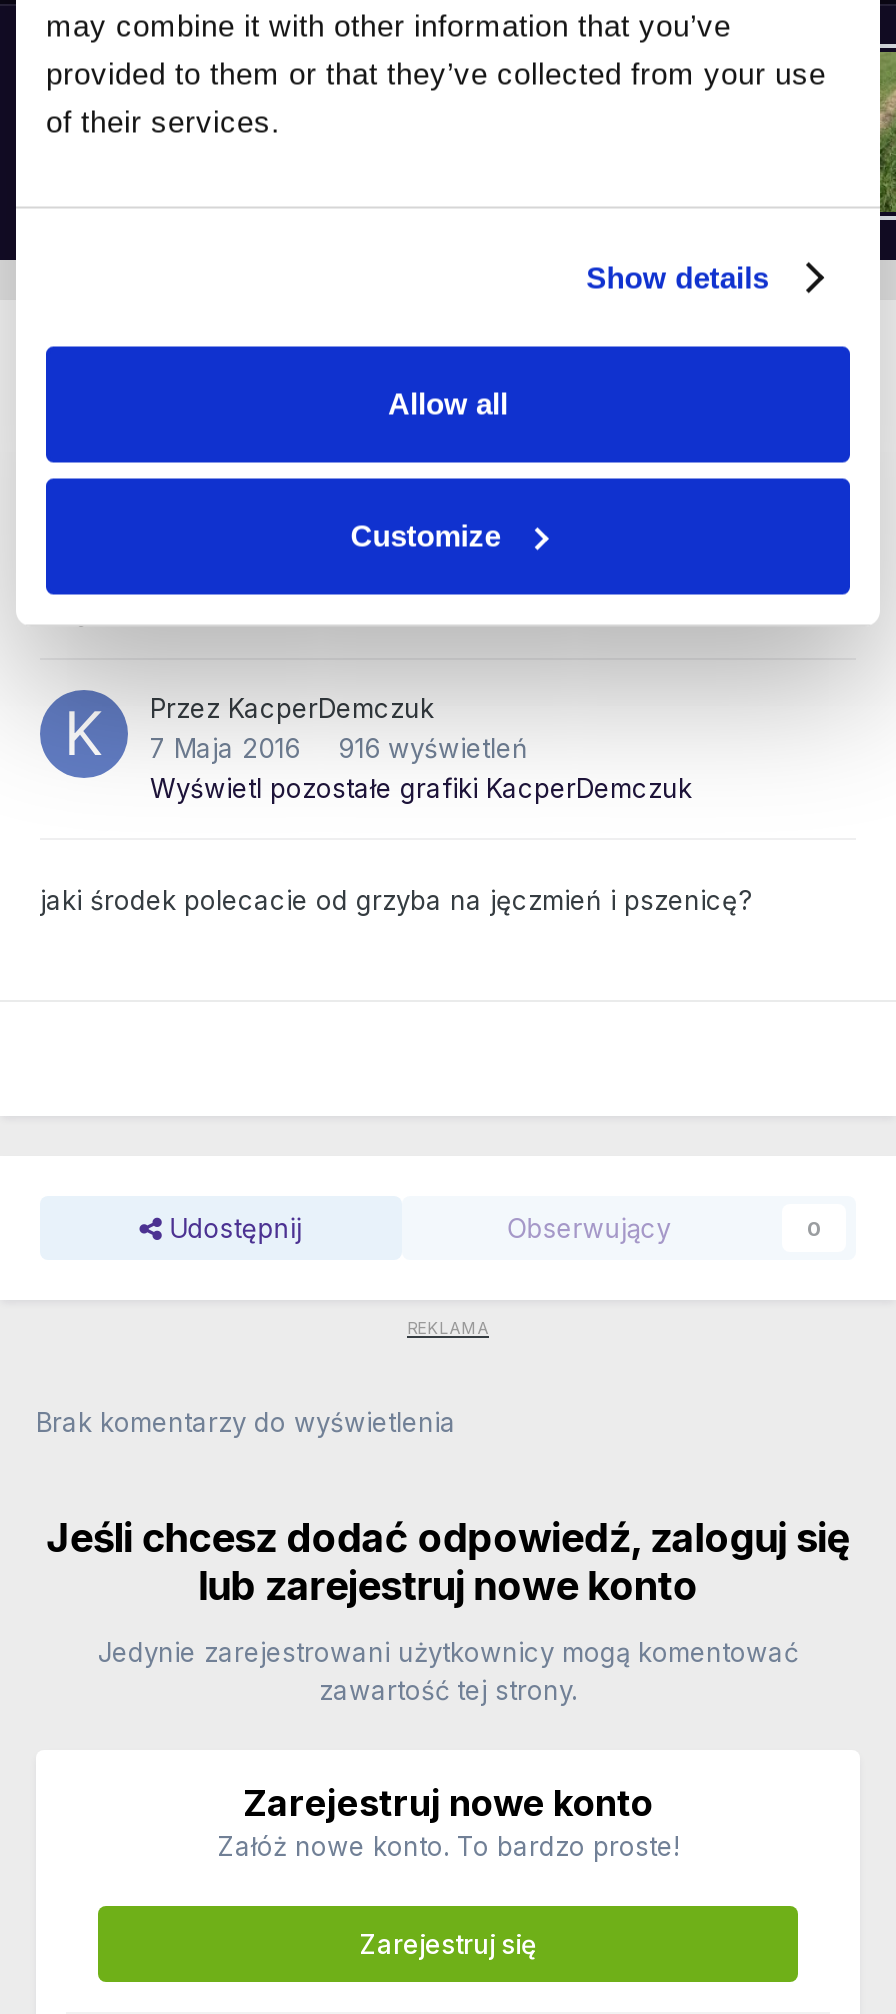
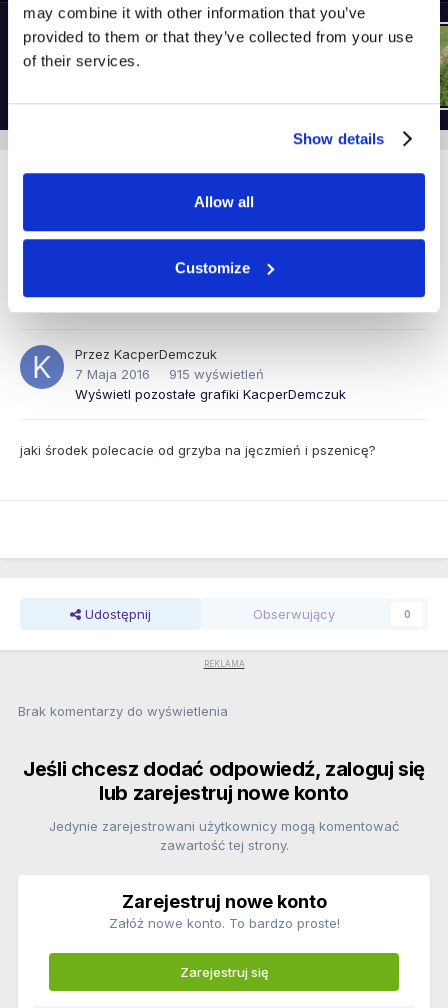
- 7 Maja 2016 916 wyświetleń
+ 7 Maja 2016 915 wyświetleń
